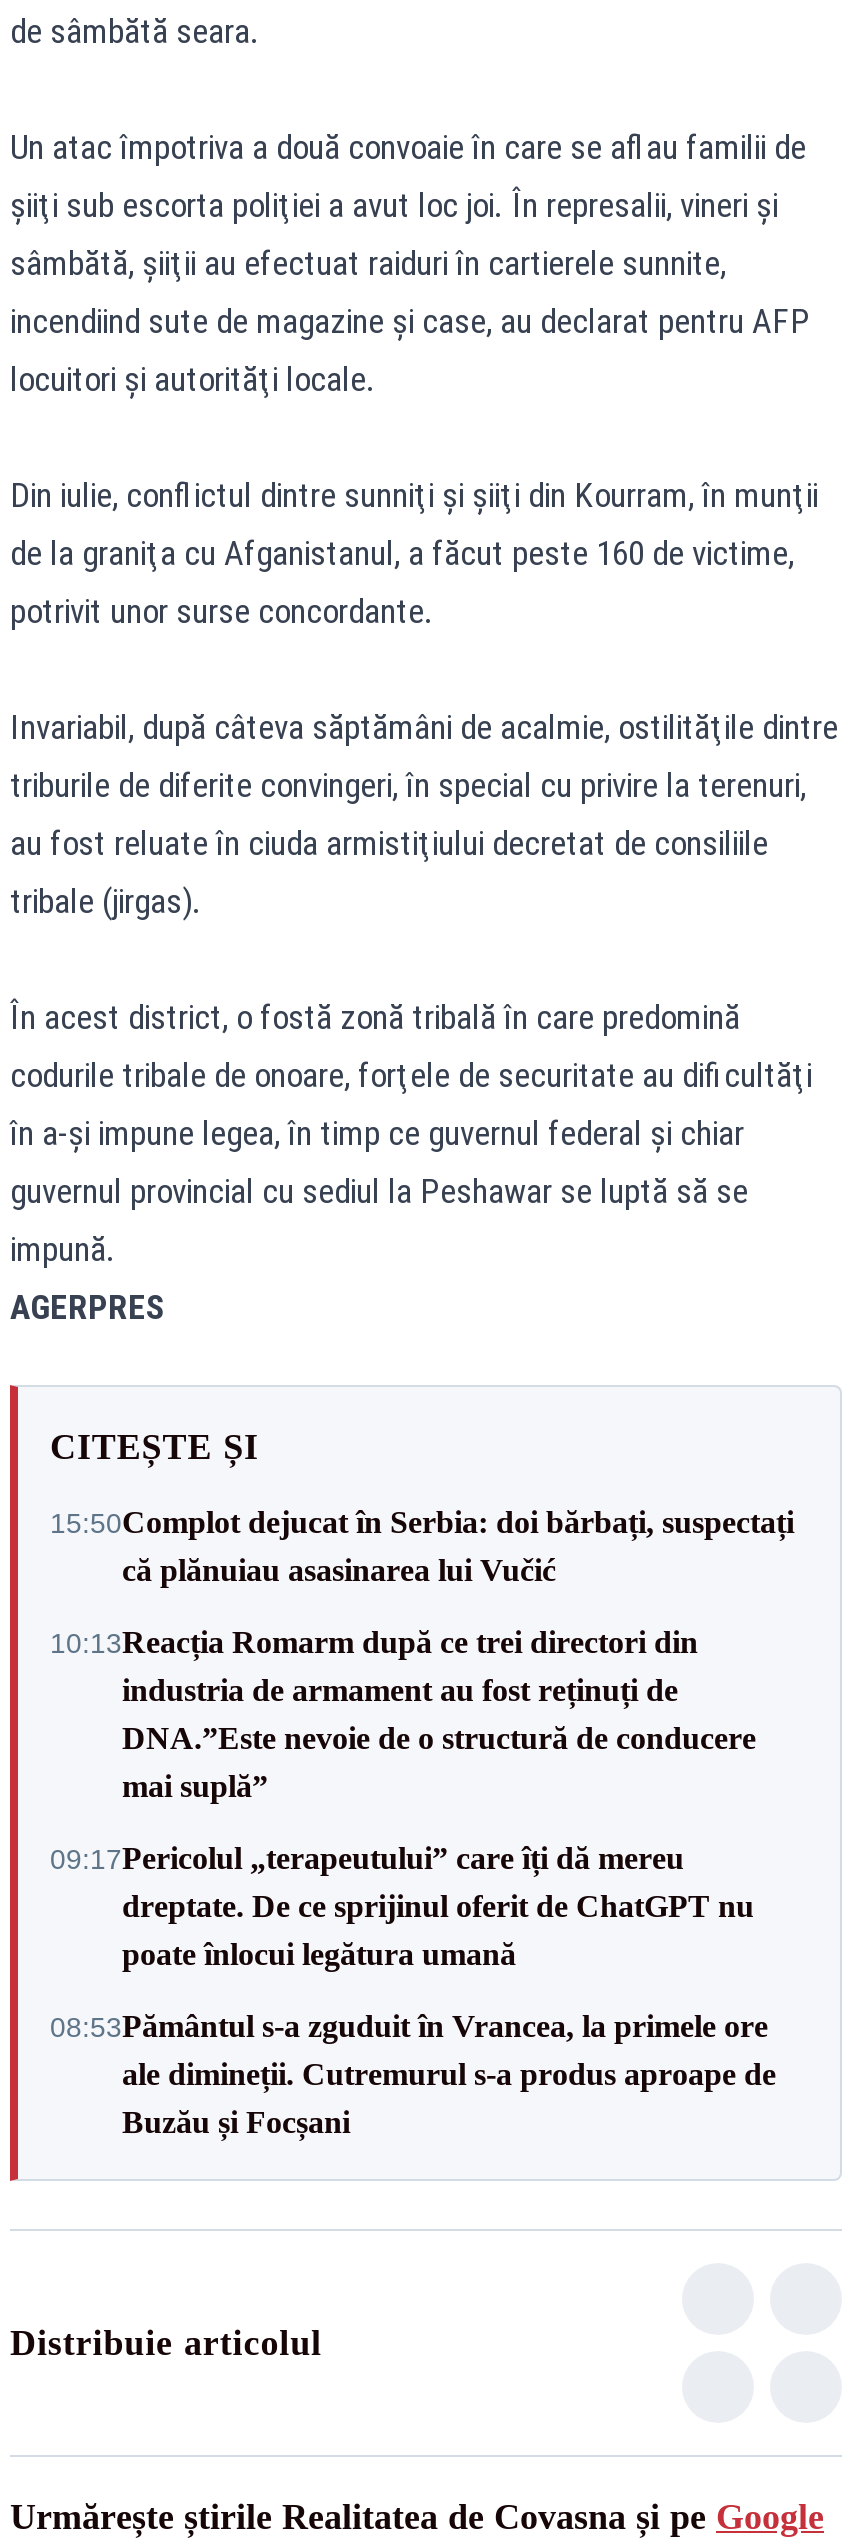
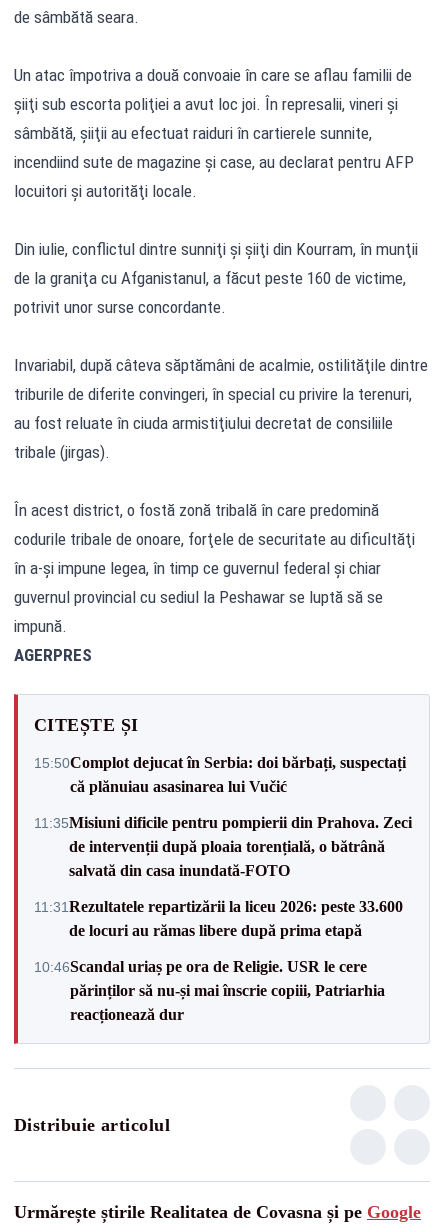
- 10:13Reacția Romarm după ce trei directori din
- industria de armament au fost reținuți de
- DNA.”Este nevoie de o structură de conducere
- mai suplă”
+ 11:35Misiuni dificile pentru pompierii din Prahova. Zeci
+ de intervenții după ploaia torențială, o bătrână
+ salvată din casa inundată-FOTO

- 09:17Pericolul „terapeutului” care îți dă mereu
- dreptate. De ce sprijinul oferit de ChatGPT nu
- poate înlocui legătura umană
+ 11:31 Rezultatele repartizării la liceu 2026: peste 33.600
+ de locuri au rămas libere după prima etapă

- 08:53Pământul s-a zguduit în Vrancea, la primele ore
- ale dimineții. Cutremurul s-a produs aproape de
- Buzău și Focșani
+ 10:46Scandal uriaș pe ora de Religie. USR le cere
+ părinților să nu-și mai înscrie copiii, Patriarhia
+ reacționează dur
